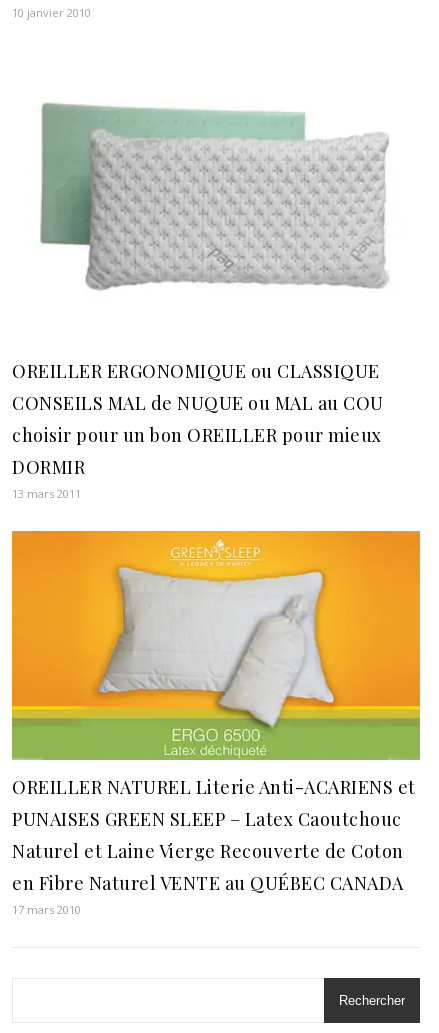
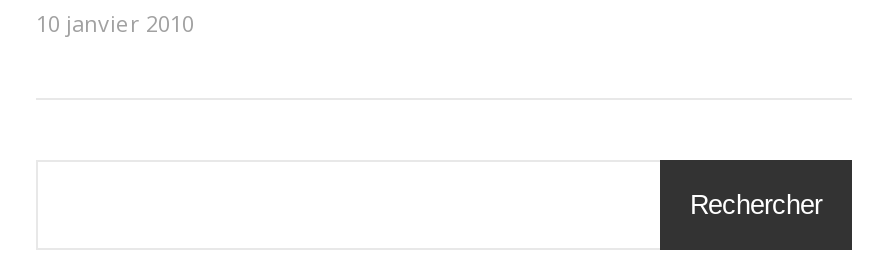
- [image]

- OREILLER ERGONOMIQUE ou CLASSIQUE
- CONSEILS MAL de NUQUE ou MAL au COU
- choisir pour un bon OREILLER pour mieux
- DORMIR
- 13 mars 2011

- [image]
- OREILLER NATUREL Literie Anti-ACARIENS et
- PUNAISES GREEN SLEEP – Latex Caoutchouc
- Naturel et Laine Vierge Recouverte de Coton
- en Fibre Naturel VENTE au QUÉBEC CANADA
- 17 mars 2010
